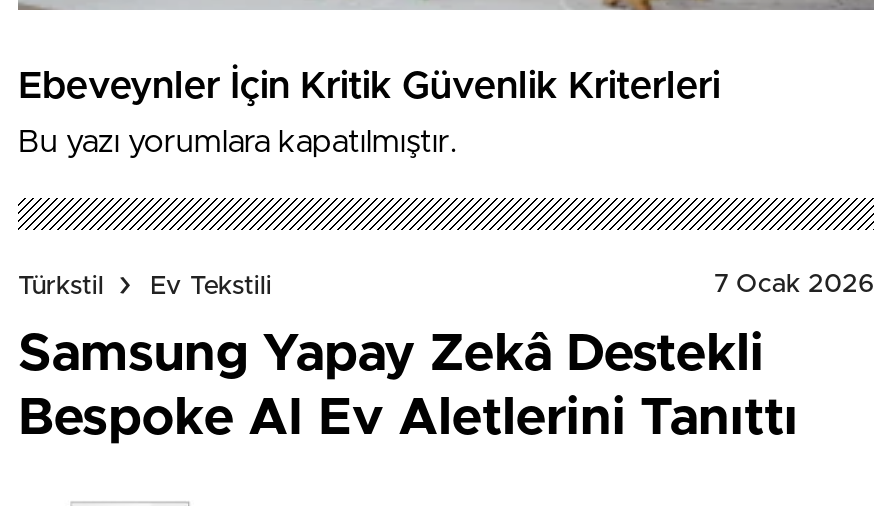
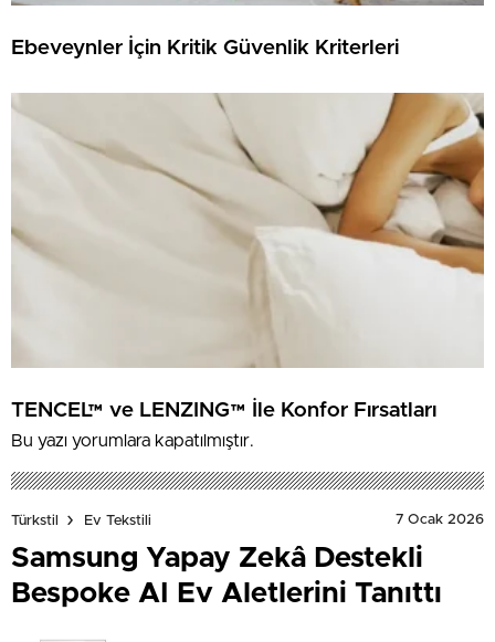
+ [image]
+ TENCEL™ ve LENZING™ İle Konfor Fırsatları
